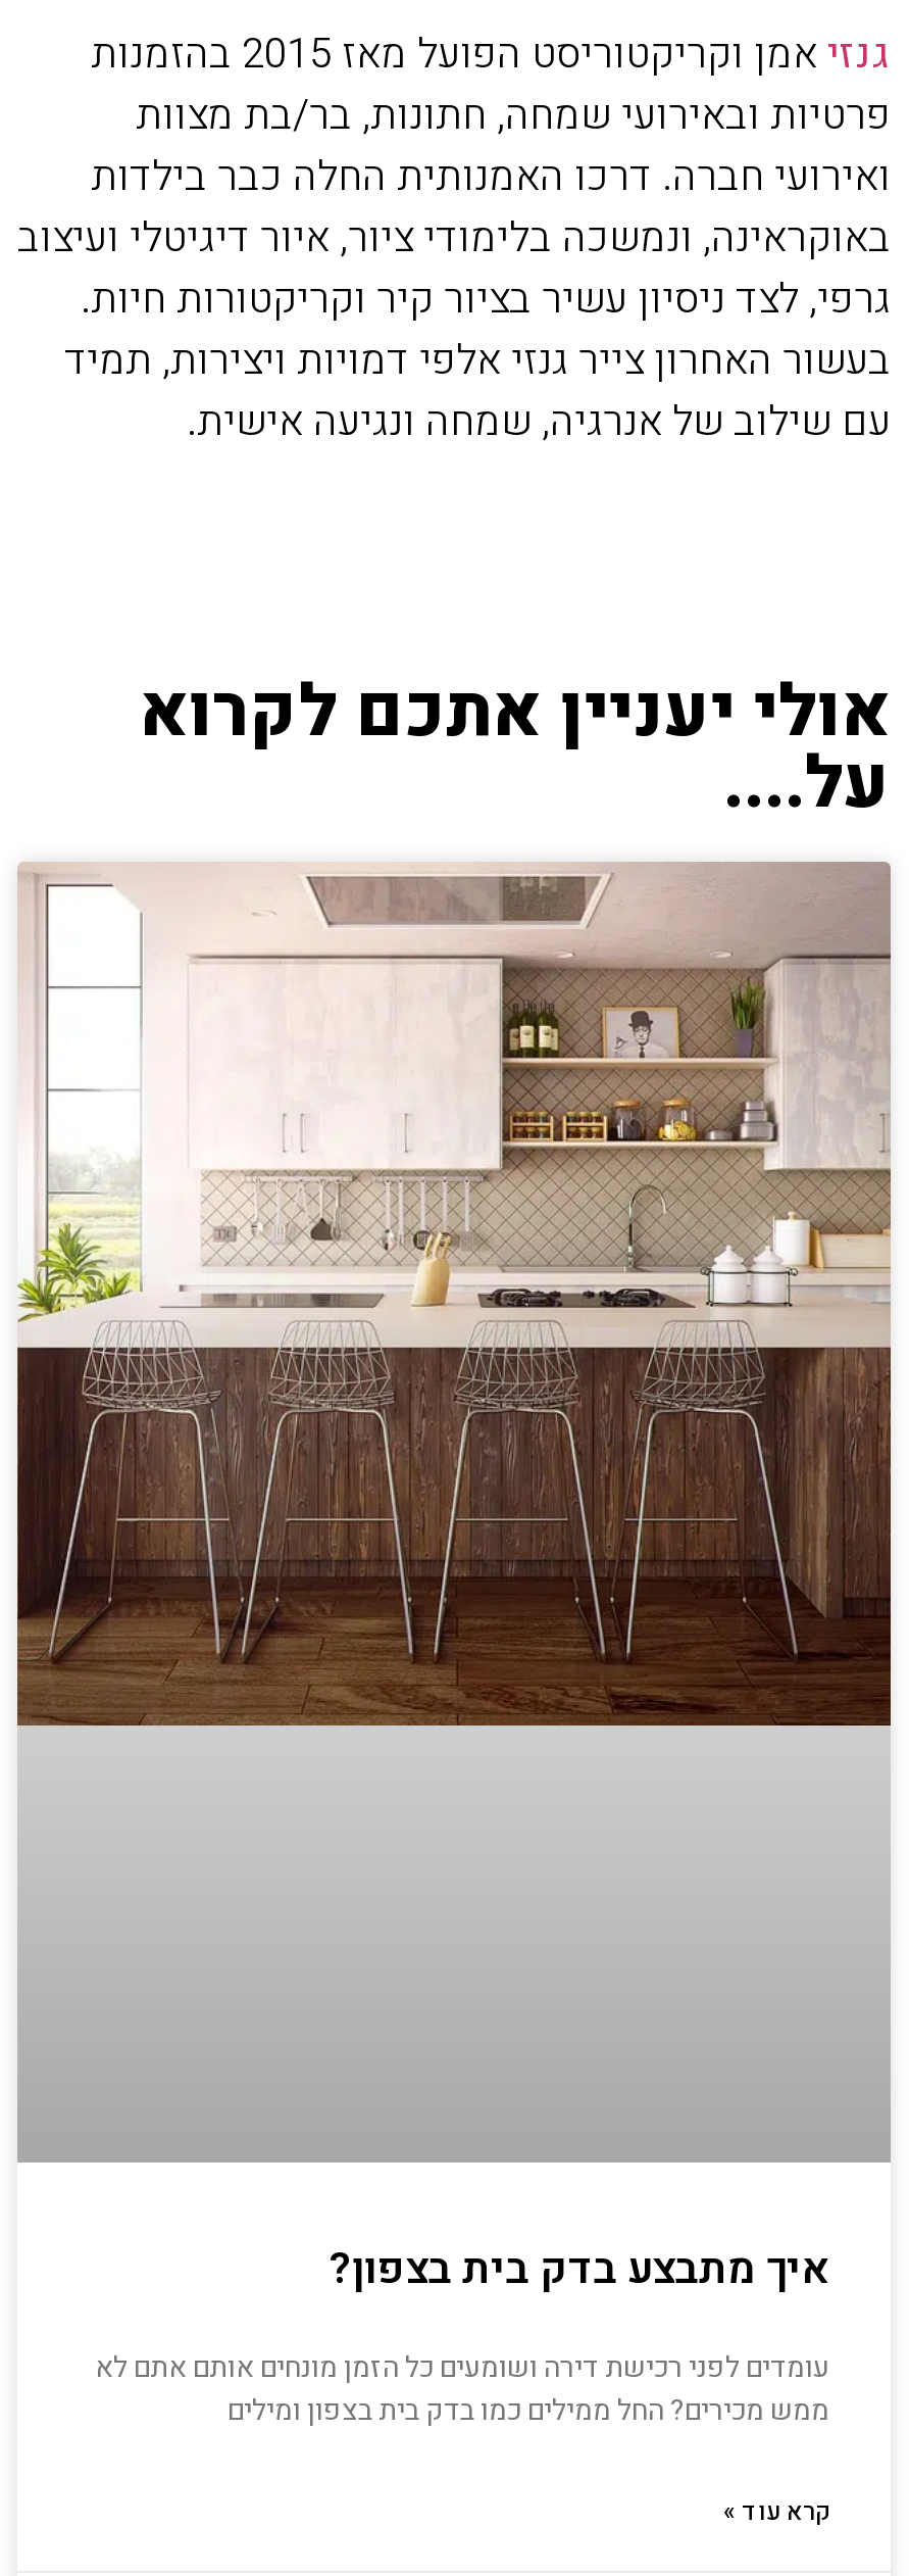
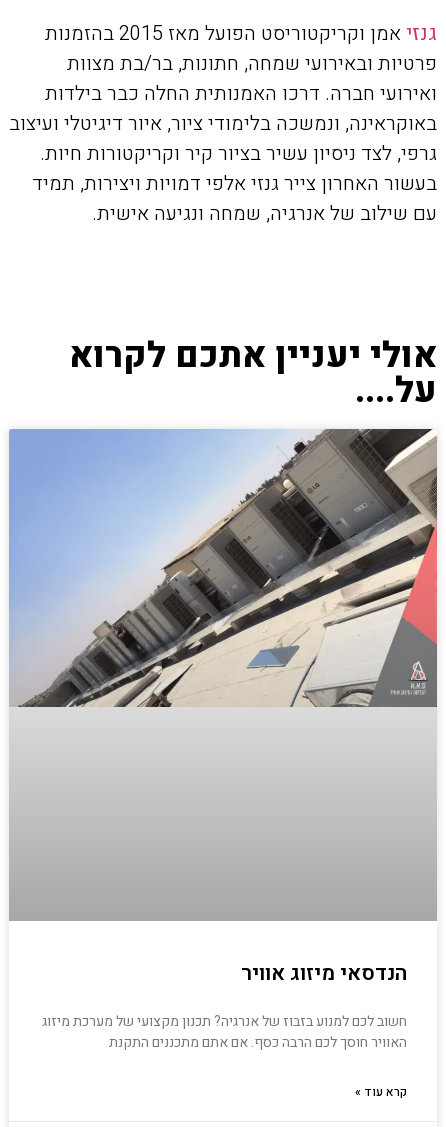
- [image]
+ [image]

- איך מתבצע בדק בית בצפון?
+ הנדסאי מיזוג אוויר

- עומדים לפני רכישת דירה ושומעים כל הזמן מונחים אותם אתם לא
- ממש מכירים? החל ממילים כמו בדק בית בצפון ומילים
+ חשוב לכם למנוע בזבוז של אנרגיה? תכנון מקצועי של מערכת מיזוג
+ האוויר חוסך לכם הרבה כסף. אם אתם מתכננים התקנת
